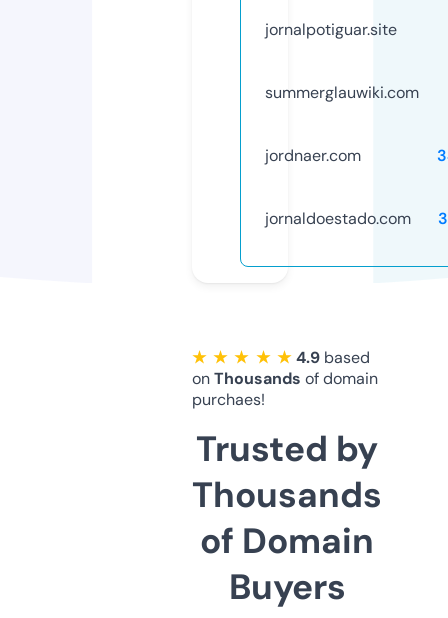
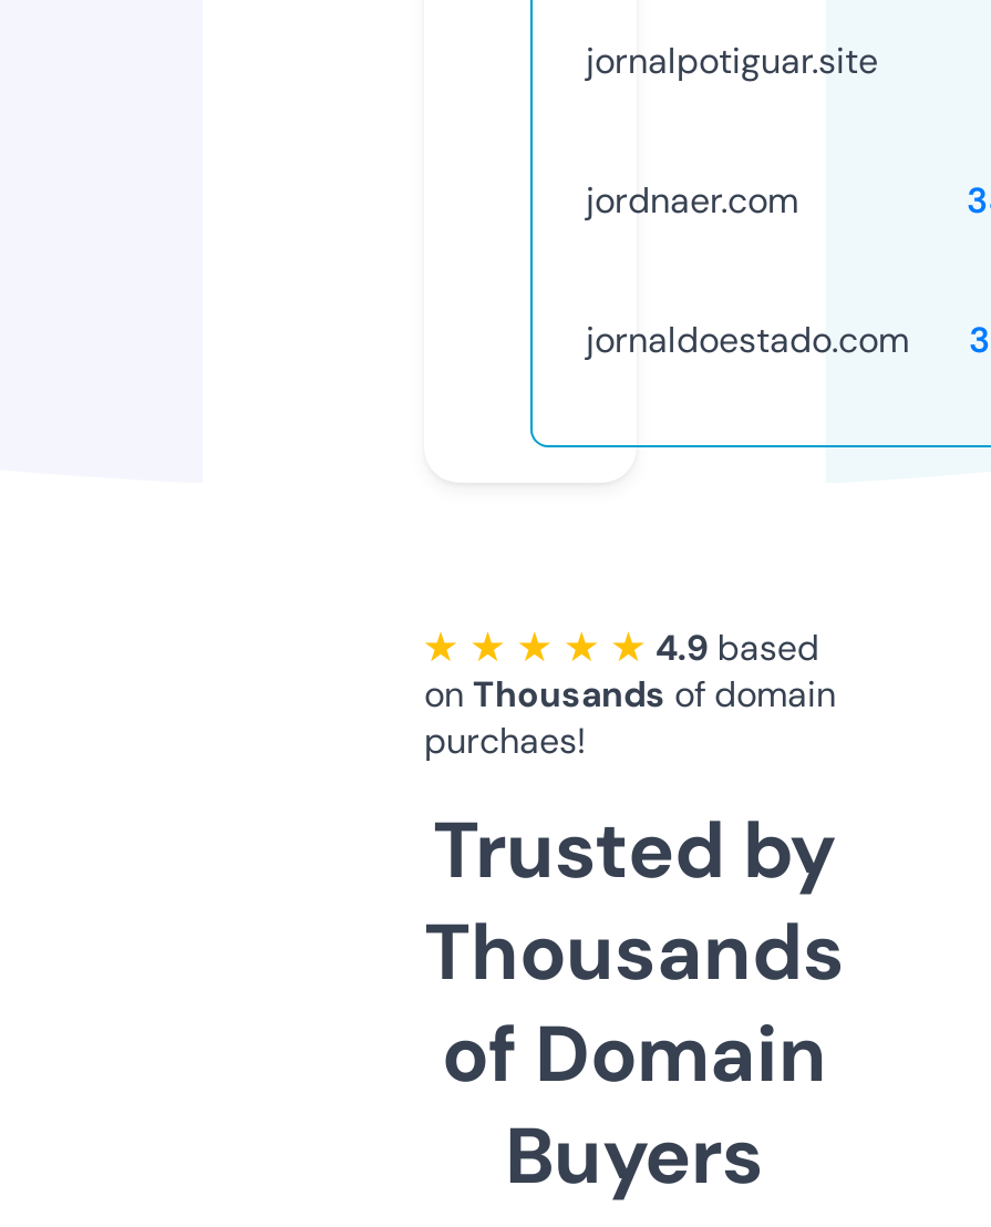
- summerglauwiki.com
